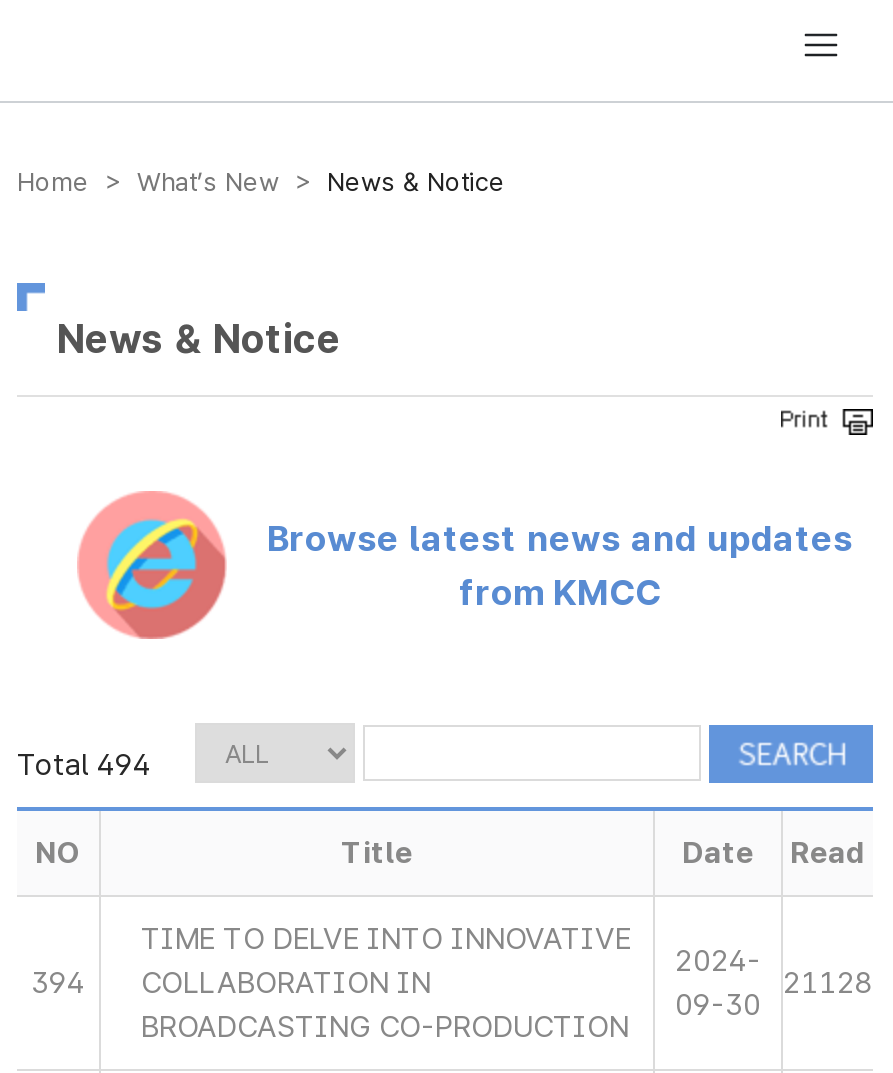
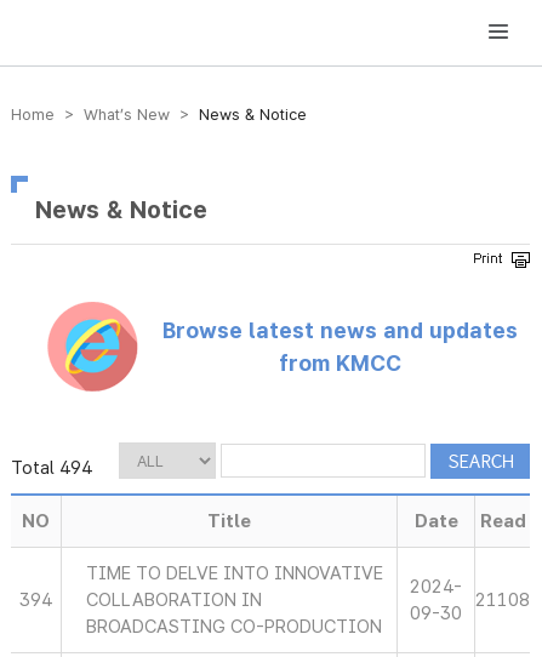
- 21128
+ 21108
